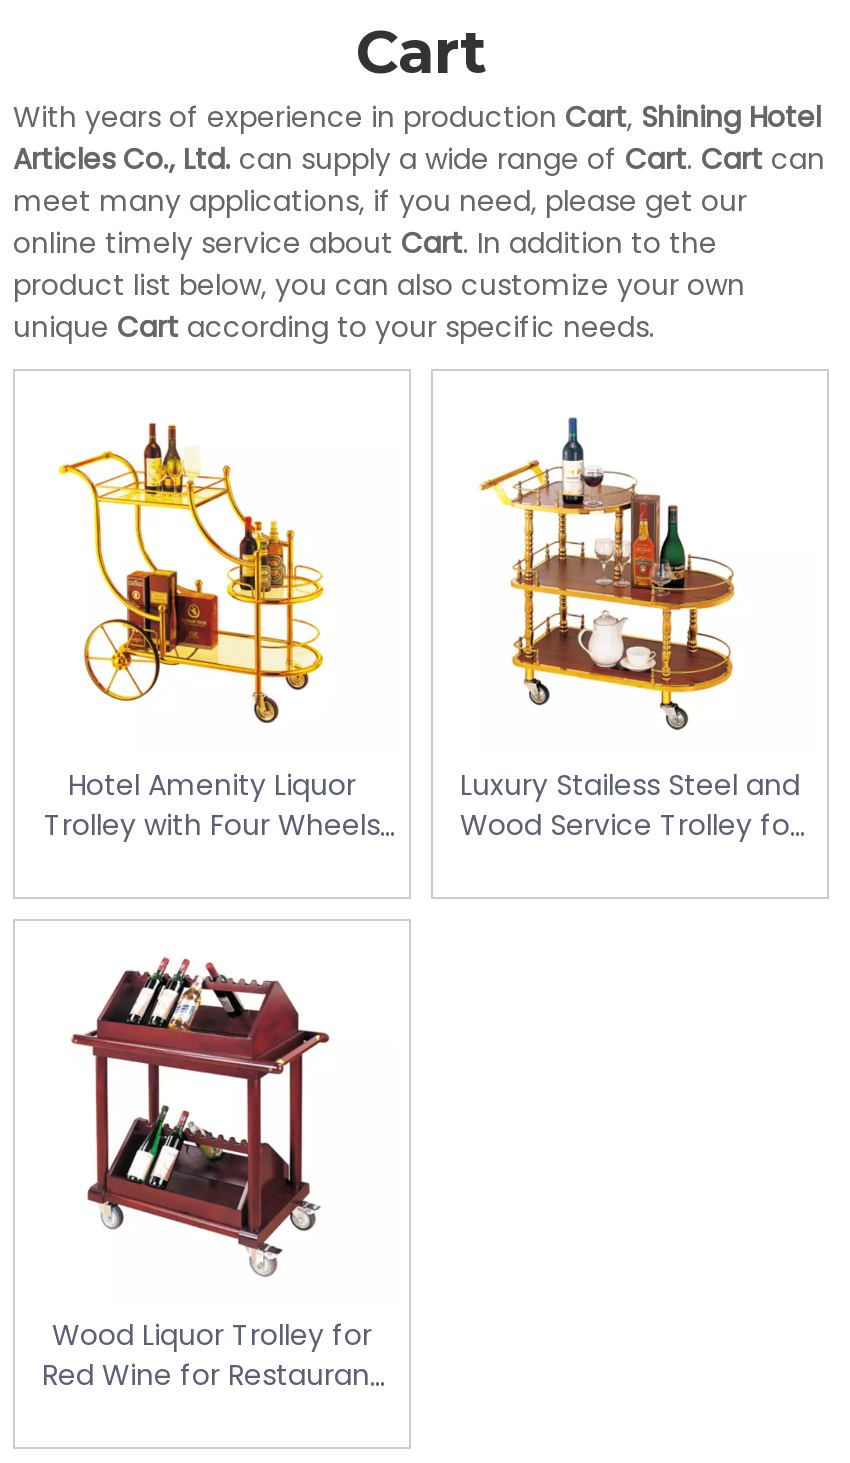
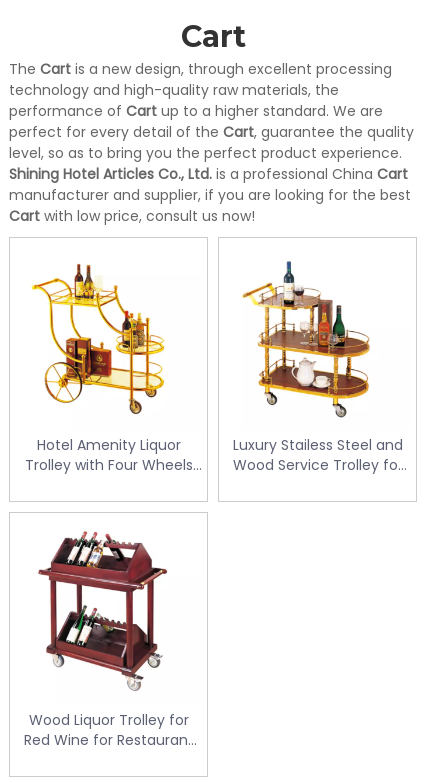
- With years of experience in production Cart, Shining Hotel
- Articles Co., Ltd. can supply a wide range of Cart. Cart can
- meet many applications, if you need, please get our
- online timely service about Cart. In addition to the
- product list below, you can also customize your own
- unique Cart according to your specific needs.
+ The Cart is a new design, through excellent processing
+ technology and high-quality raw materials, the
+ performance of Cart up to a higher standard. We are
+ perfect for every detail of the Cart, guarantee the quality
+ level, so as to bring you the perfect product experience.
+ Shining Hotel Articles Co., Ltd. is a professional China Cart
+ manufacturer and supplier, if you are looking for the best
+ Cart with low price, consult us now!
